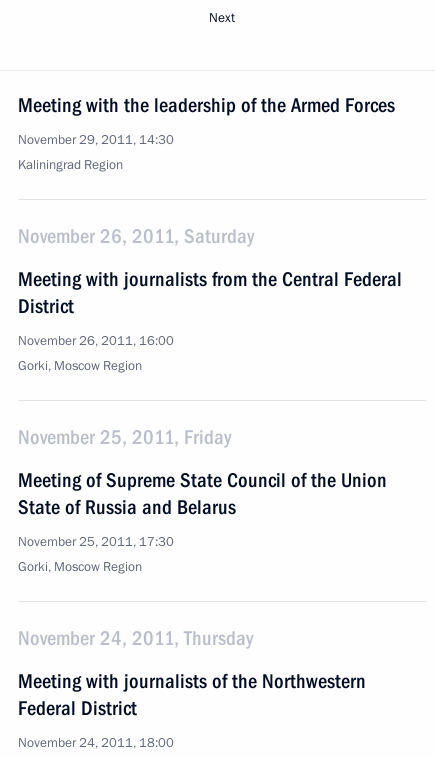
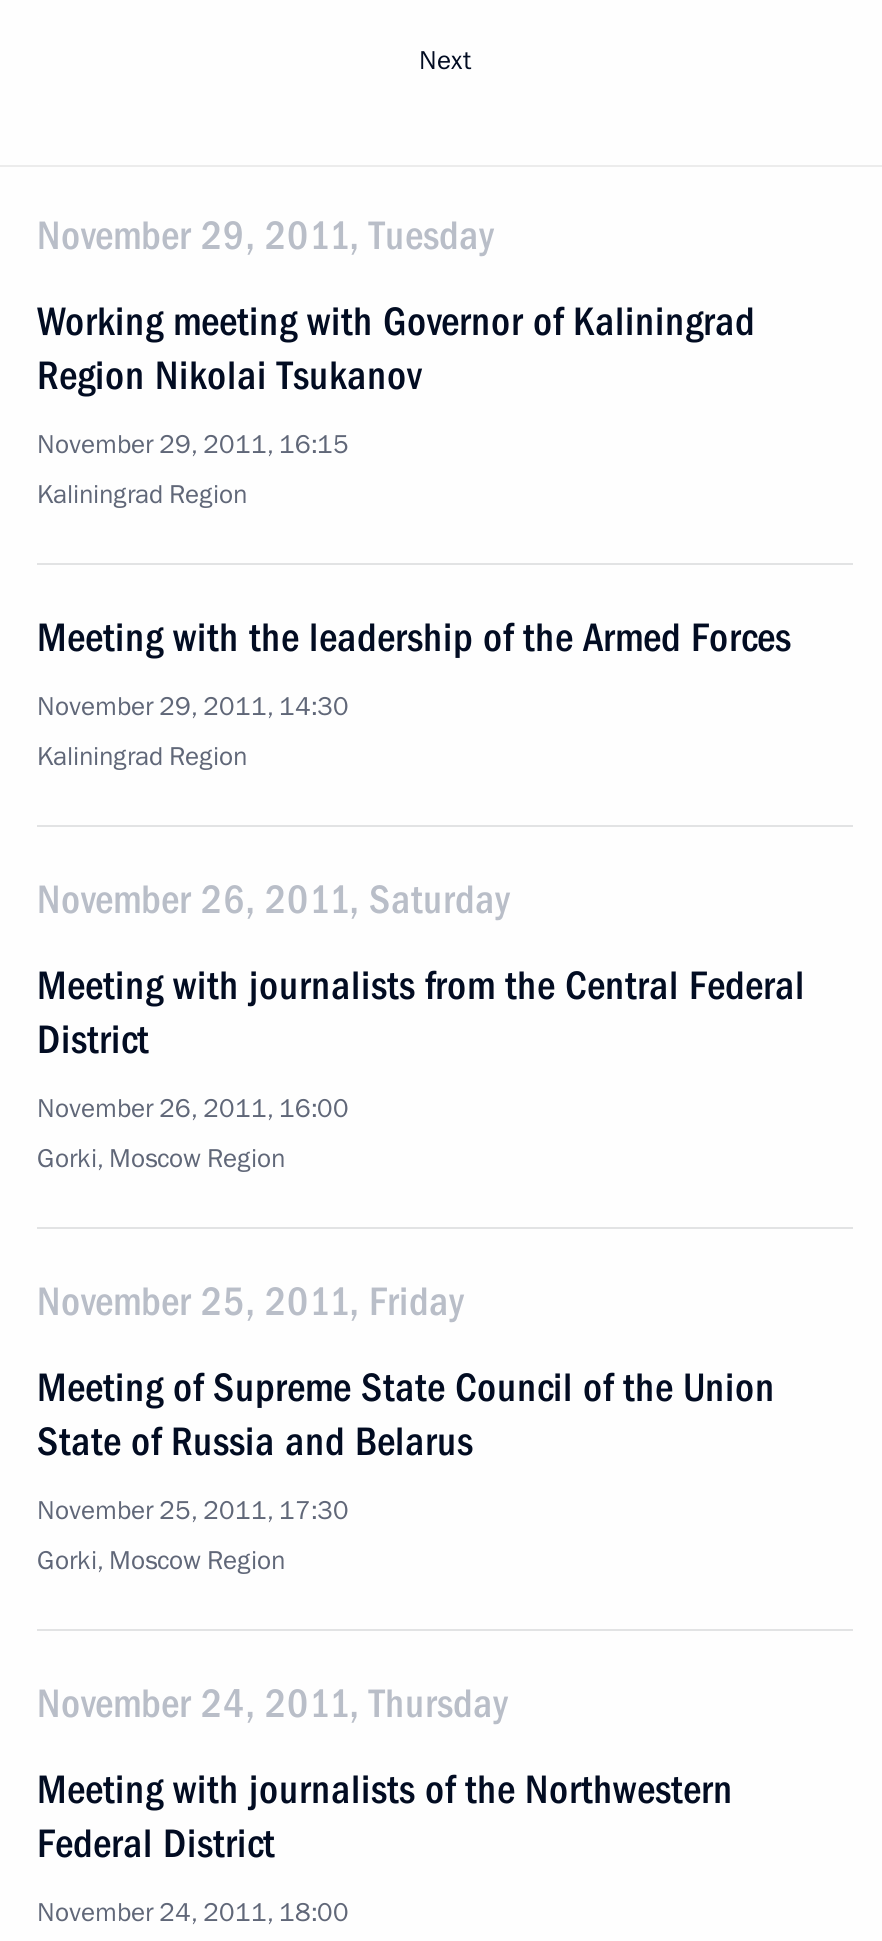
+ November 29, 2011, Tuesday
+ Working meeting with Governor of Kaliningrad
+ Region Nikolai Tsukanov
+ November 29, 2011, 16:15
+ Kaliningrad Region
